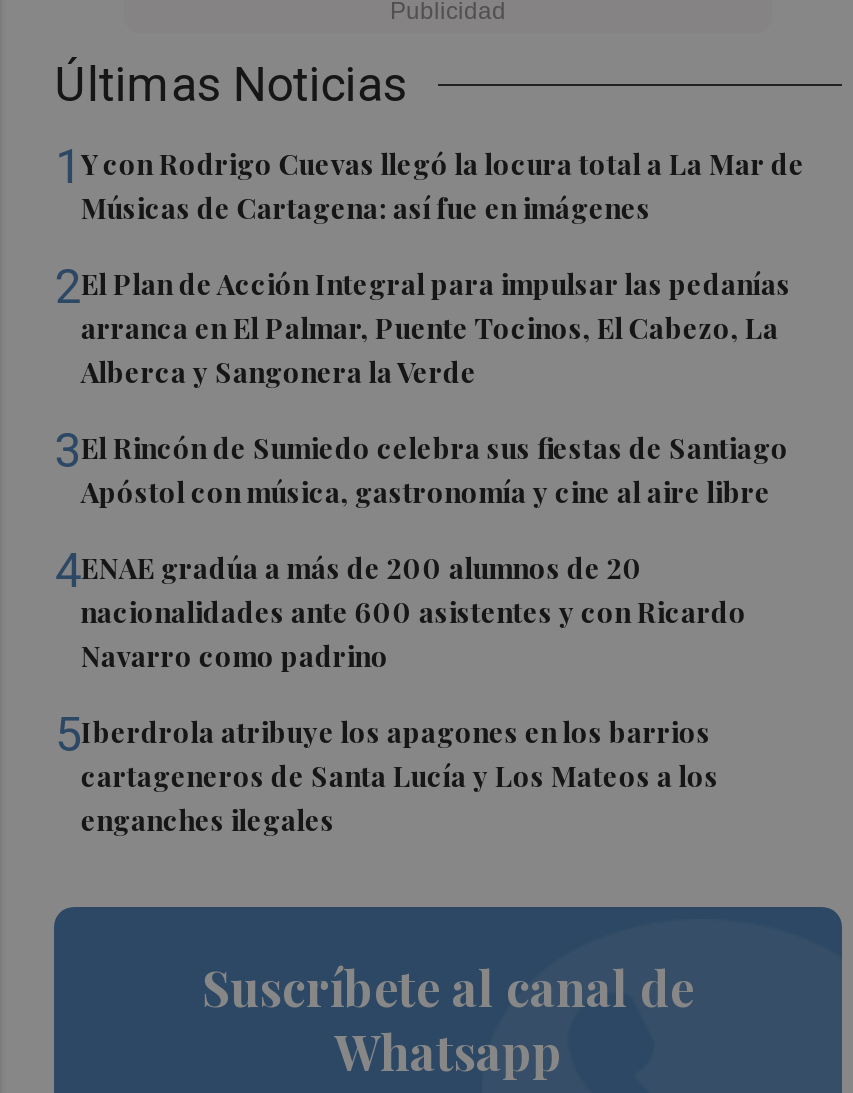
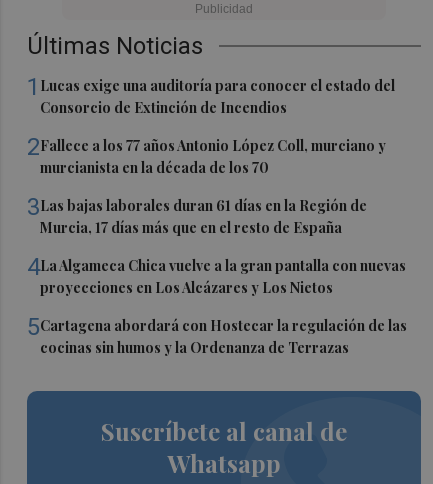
- 1Y con Rodrigo Cuevas llegó la locura total a La Mar de
- Músicas de Cartagena: así fue en imágenes
+ 1Lucas exige una auditoría para conocer el estado del
+ Consorcio de Extinción de Incendios

- 2El Plan de Acción Integral para impulsar las pedanías
- arranca en El Palmar, Puente Tocinos, El Cabezo, La
- Alberca y Sangonera la Verde
+ 2Fallece a los 77 años Antonio López Coll, murciano y
+ murcianista en la década de los 70

- 3El Rincón de Sumiedo celebra sus fiestas de Santiago
- Apóstol con música, gastronomía y cine al aire libre
+ 3Las bajas laborales duran 61 días en la Región de
+ Murcia, 17 días más que en el resto de España

- 4ENAE gradúa a más de 200 alumnos de 20
- nacionalidades ante 600 asistentes y con Ricardo
- Navarro como padrino
+ 4La Algameca Chica vuelve a la gran pantalla con nuevas
+ proyecciones en Los Alcázares y Los Nietos

- 5Iberdrola atribuye los apagones en los barrios
- cartageneros de Santa Lucía y Los Mateos a los
- enganches ilegales
+ 5Cartagena abordará con Hostecar la regulación de las
+ cocinas sin humos y la Ordenanza de Terrazas
